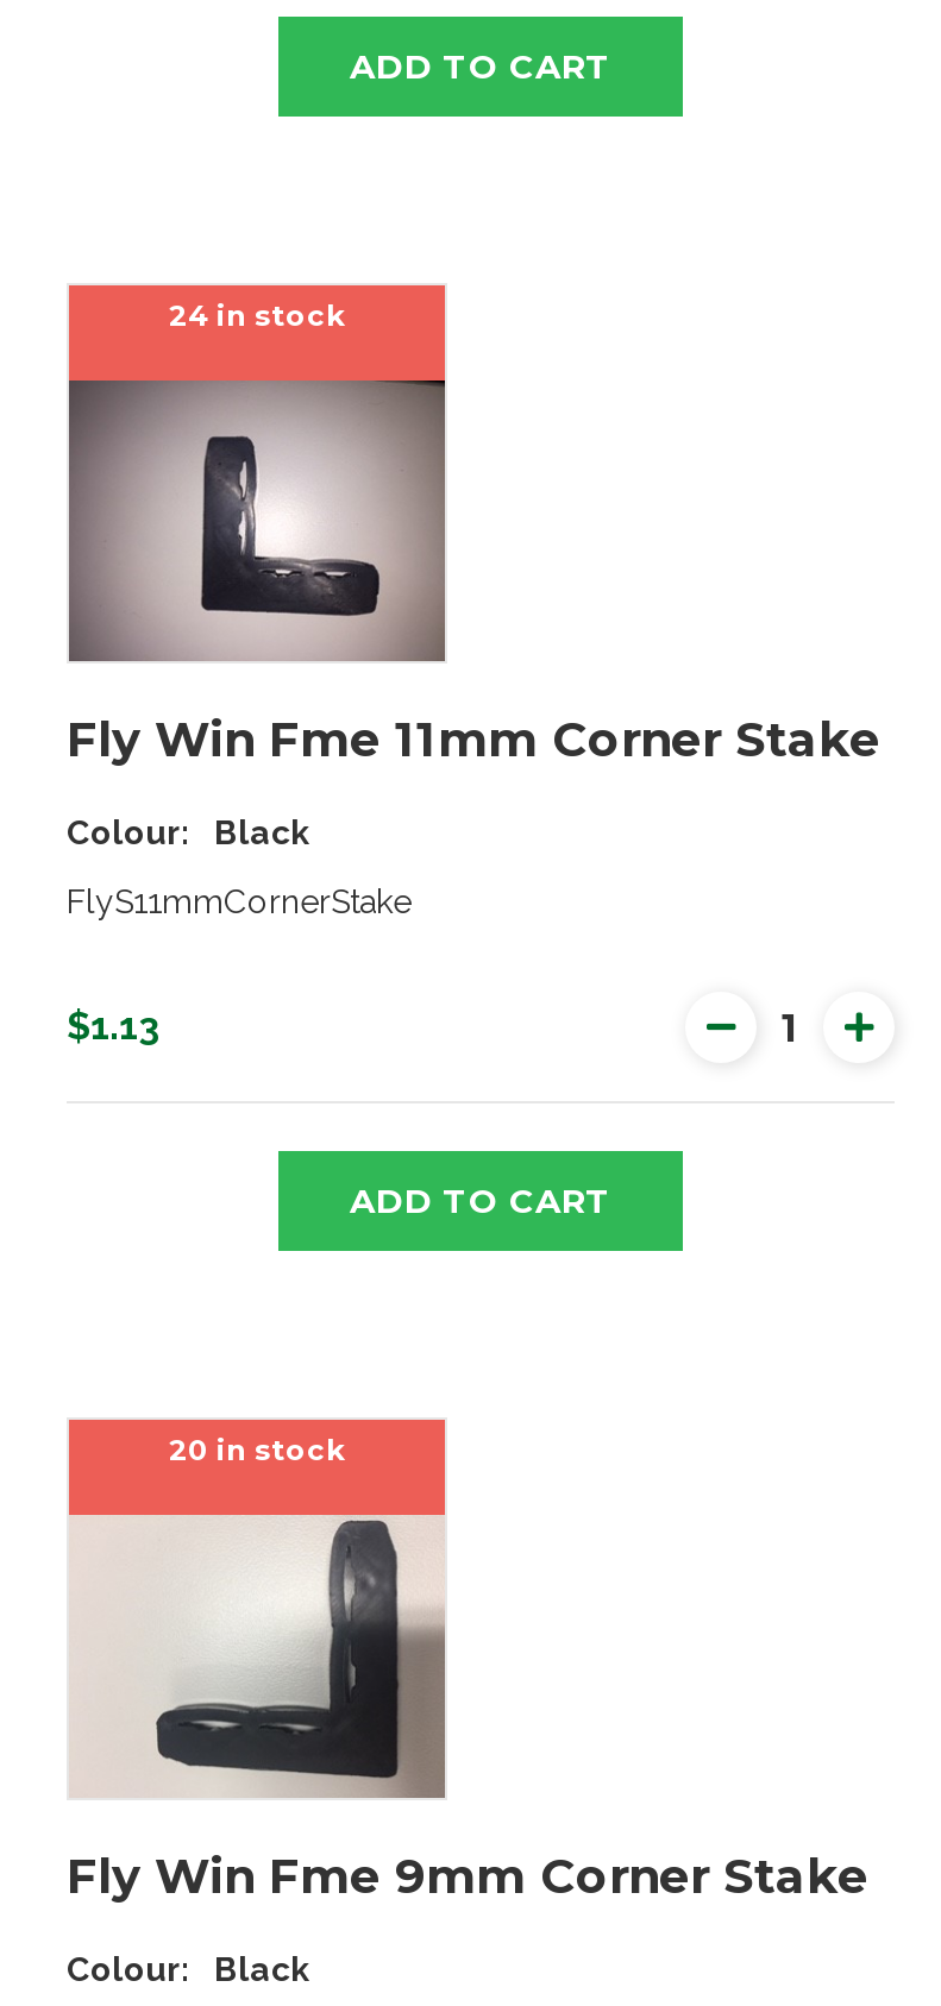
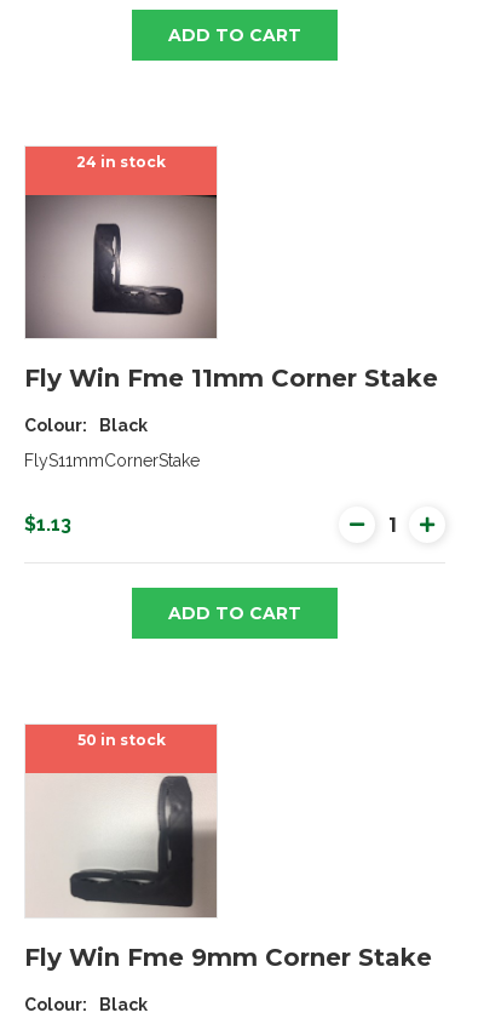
- 20 in stock
+ 50 in stock
